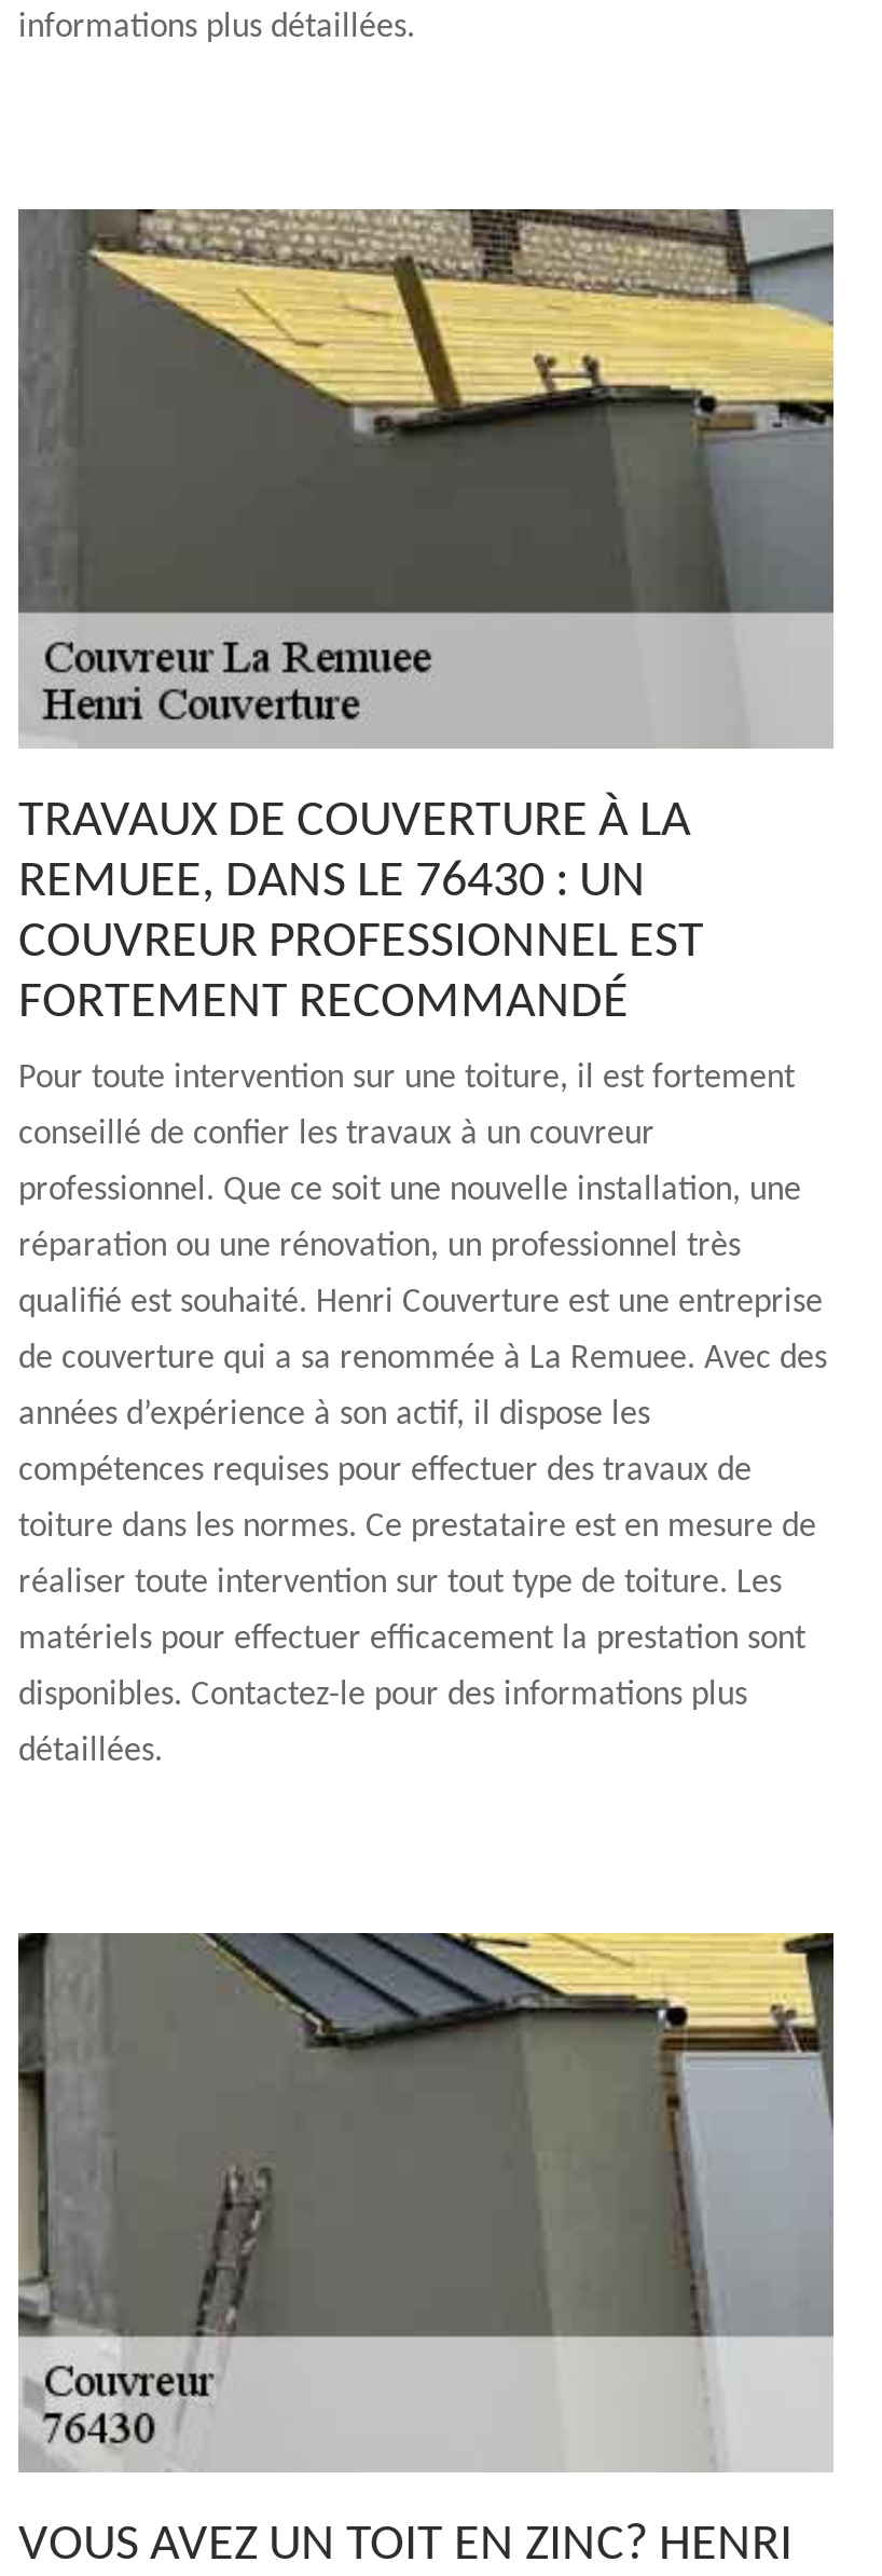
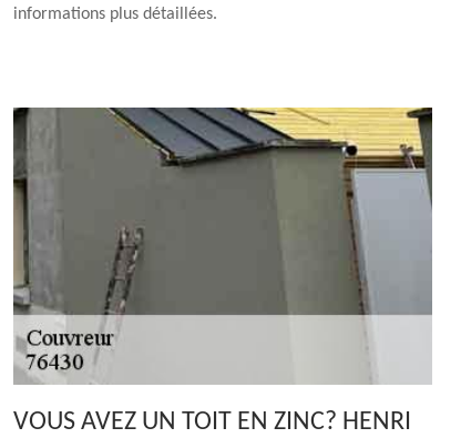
- [image]
- TRAVAUX DE COUVERTURE À LA
- REMUEE, DANS LE 76430 : UN
- COUVREUR PROFESSIONNEL EST
- FORTEMENT RECOMMANDÉ
- Pour toute intervention sur une toiture, il est fortement
- conseillé de confier les travaux à un couvreur
- professionnel. Que ce soit une nouvelle installation, une
- réparation ou une rénovation, un professionnel très
- qualifié est souhaité. Henri Couverture est une entreprise
- de couverture qui a sa renommée à La Remuee. Avec des
- années d’expérience à son actif, il dispose les
- compétences requises pour effectuer des travaux de
- toiture dans les normes. Ce prestataire est en mesure de
- réaliser toute intervention sur tout type de toiture. Les
- matériels pour effectuer efficacement la prestation sont
- disponibles. Contactez-le pour des informations plus
- détaillées.
